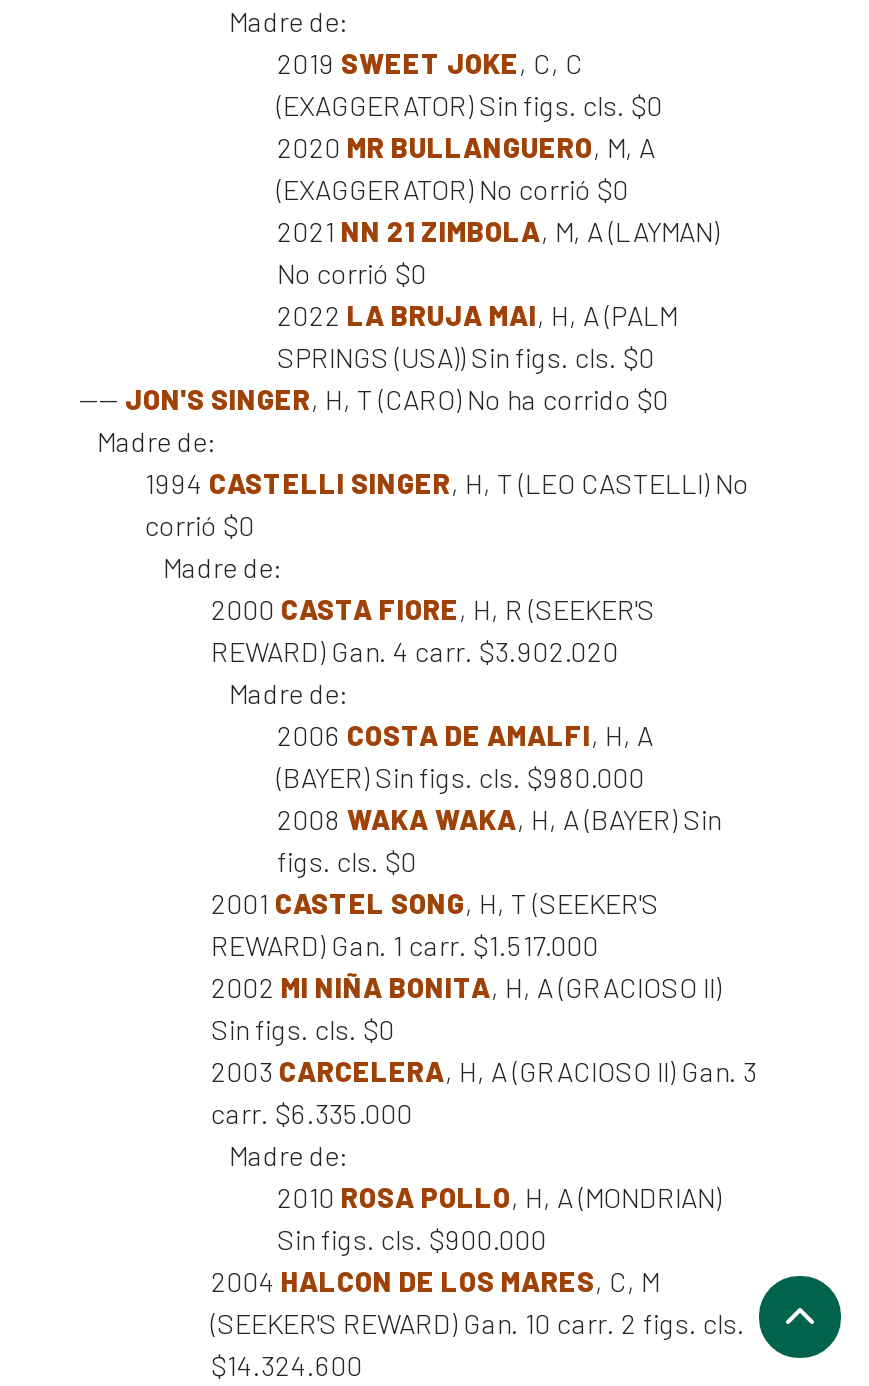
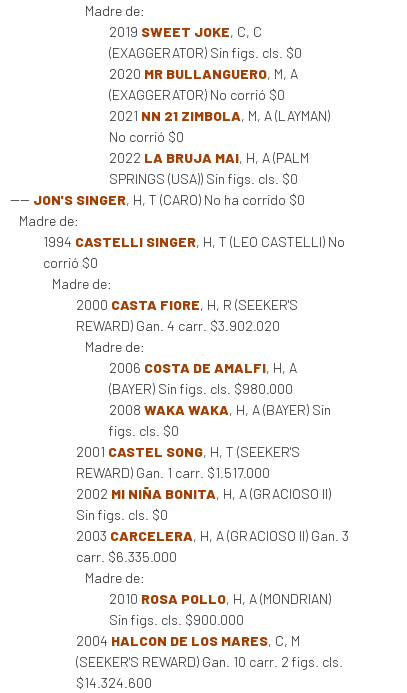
- [image]
